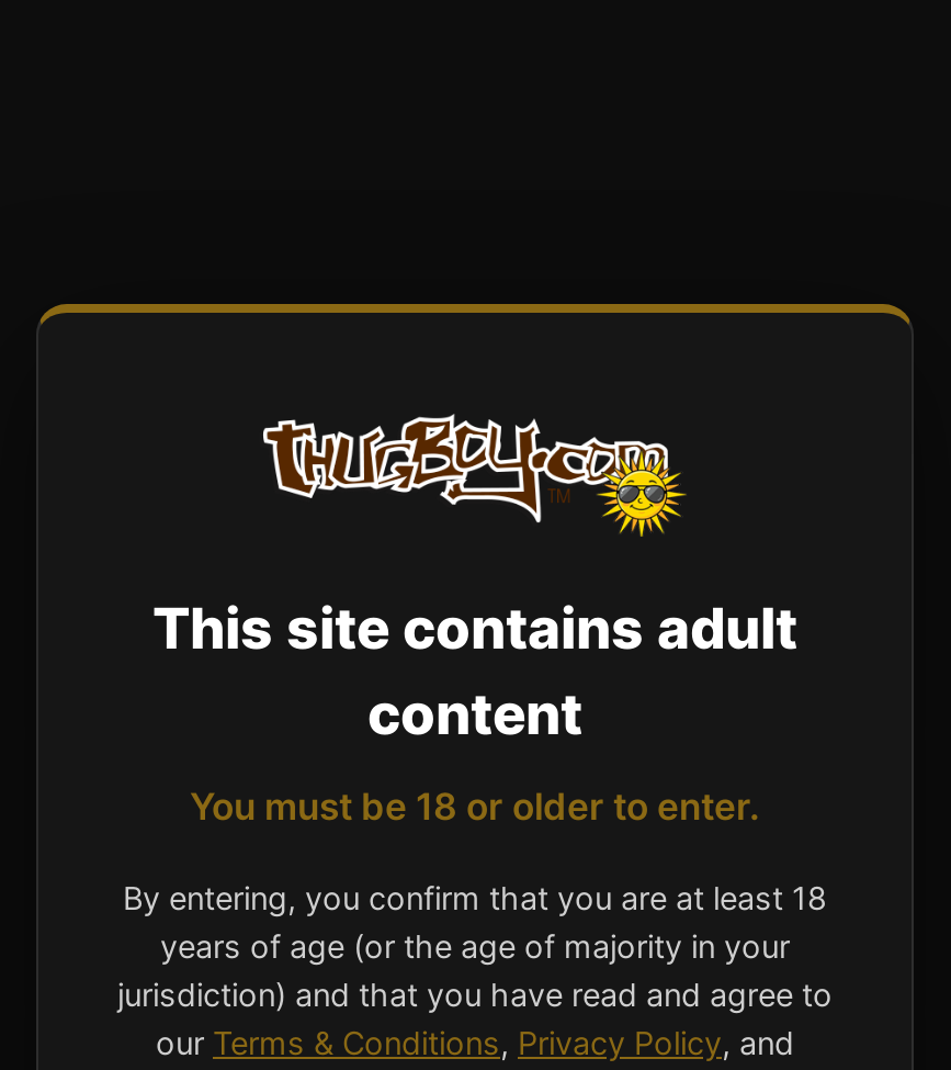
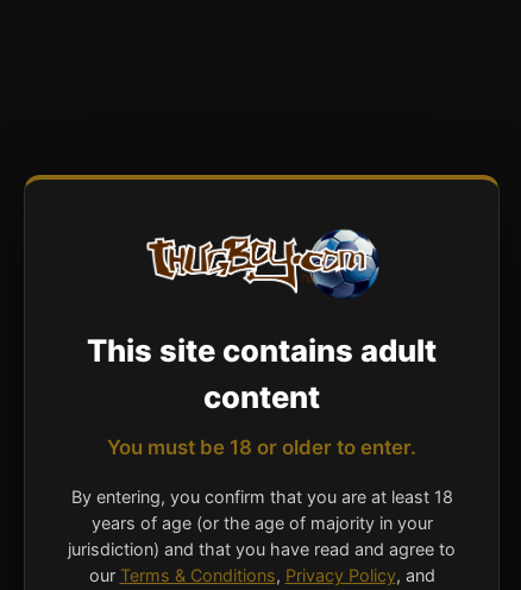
- [image]
+ [image]
